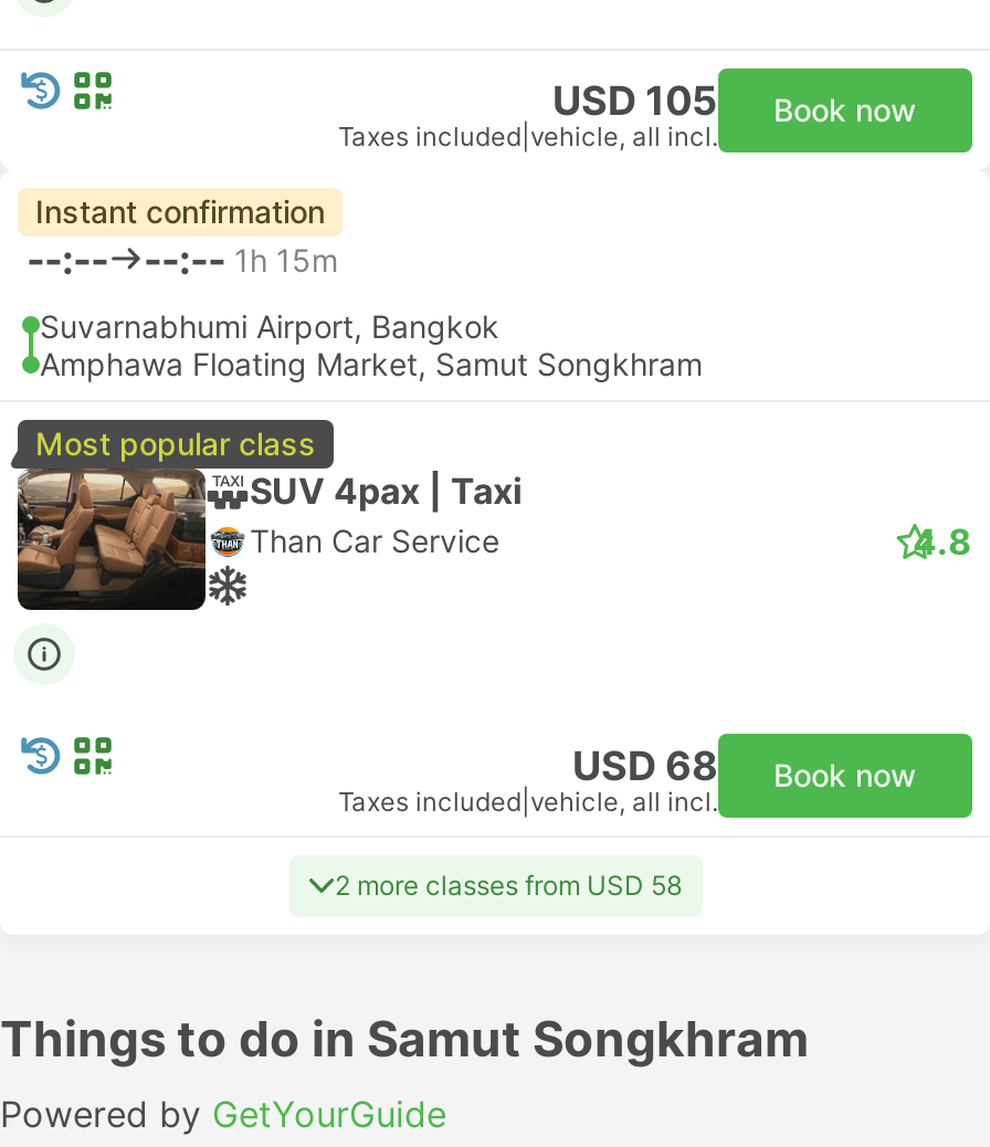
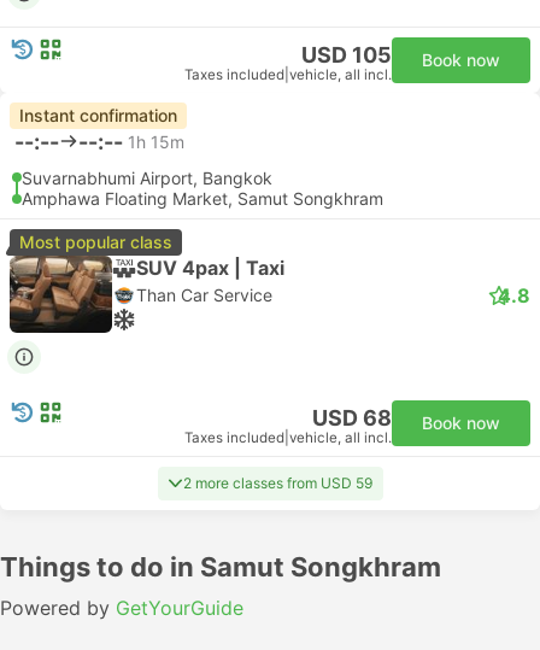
- 2 more classes from USD 58
+ 2 more classes from USD 59
